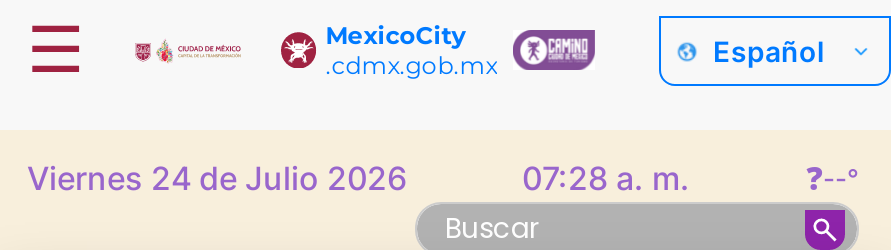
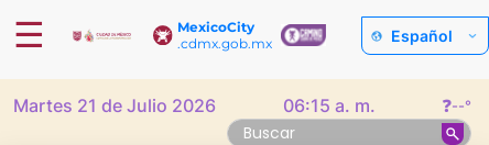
- Viernes 24 de Julio 2026
+ Martes 21 de Julio 2026

- 07:28 a. m.
+ 06:15 a. m.
